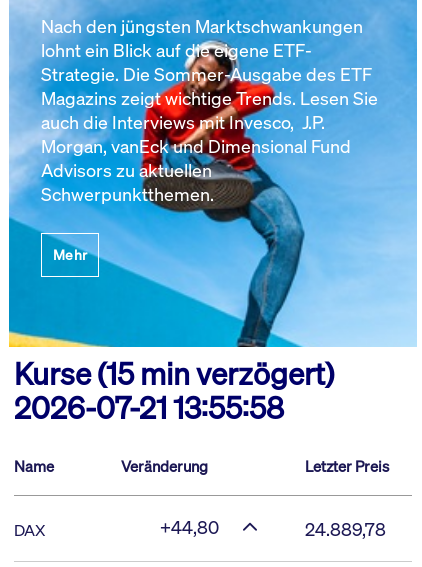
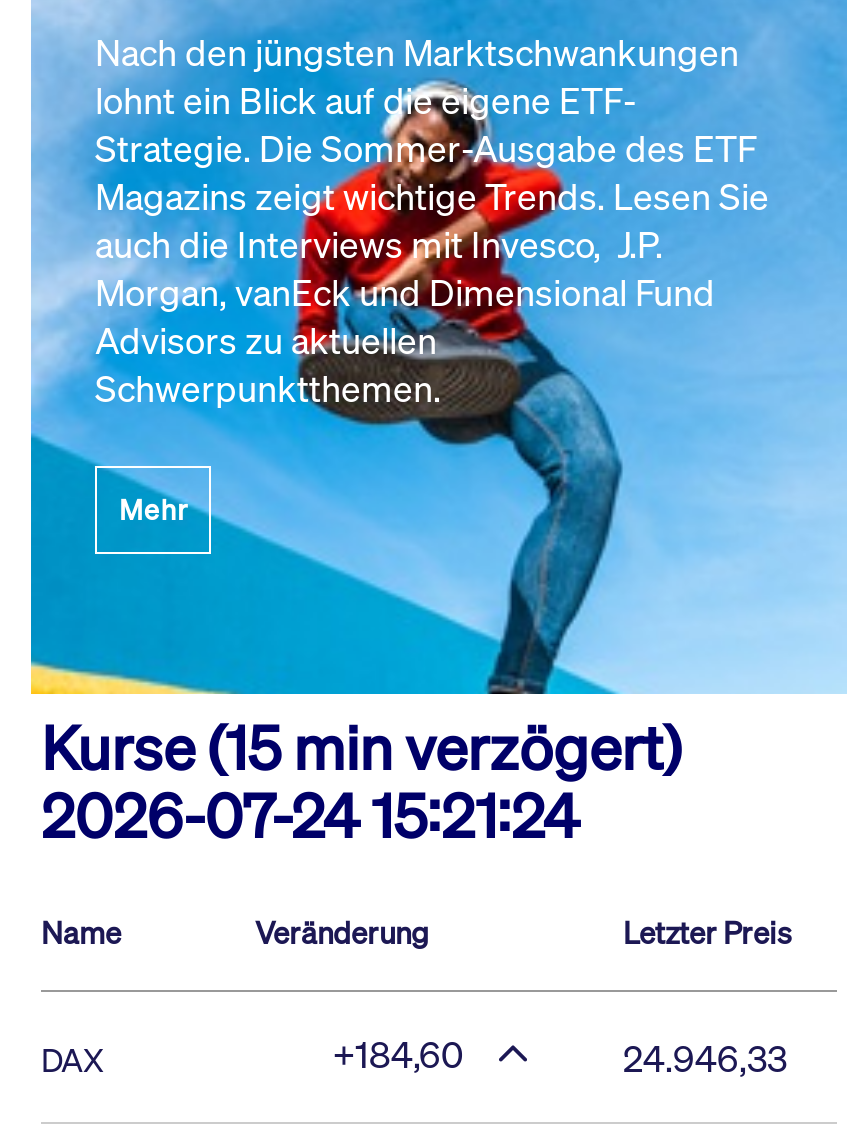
- 2026-07-21 13:55:58
+ 2026-07-24 15:21:24

- +44,80
+ +184,60

- 24.889,78
+ 24.946,33
